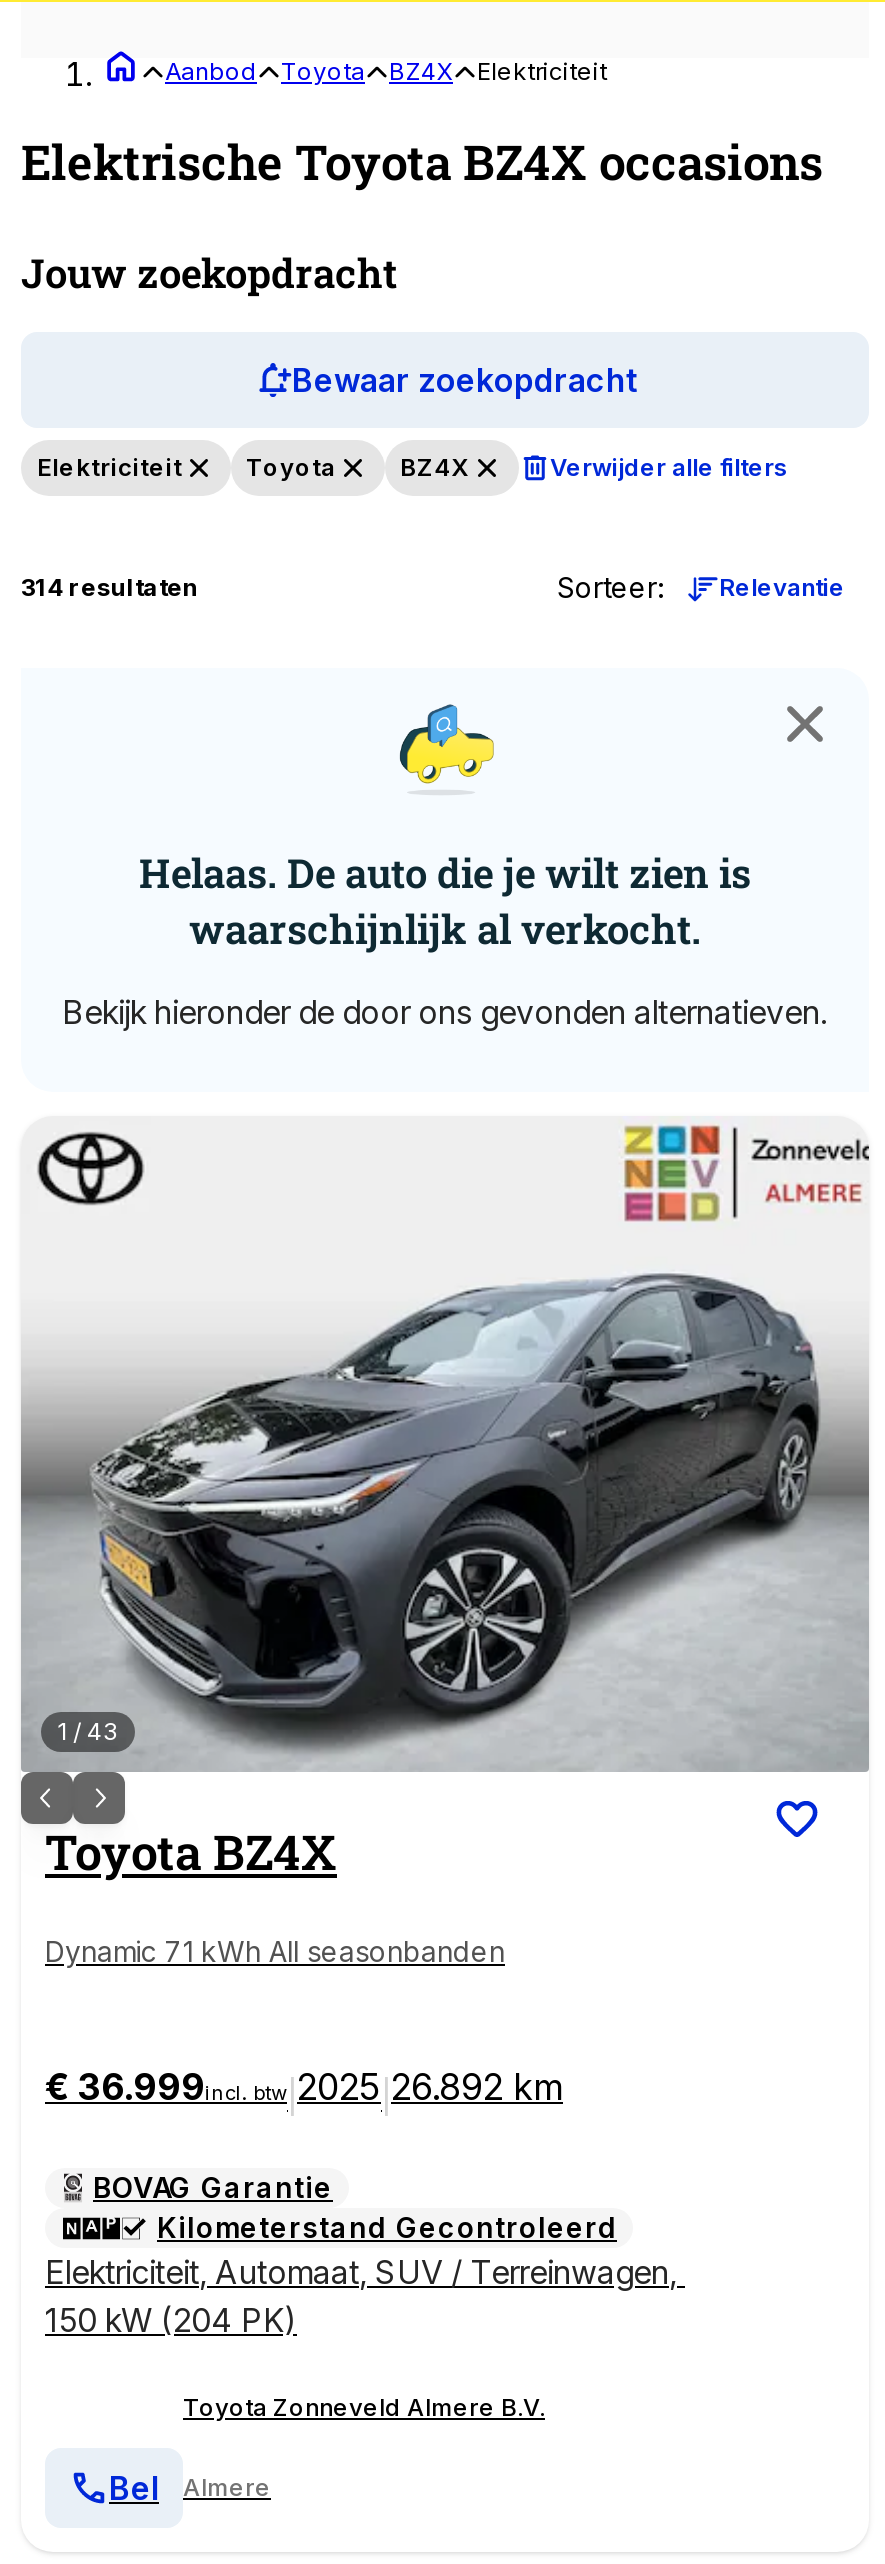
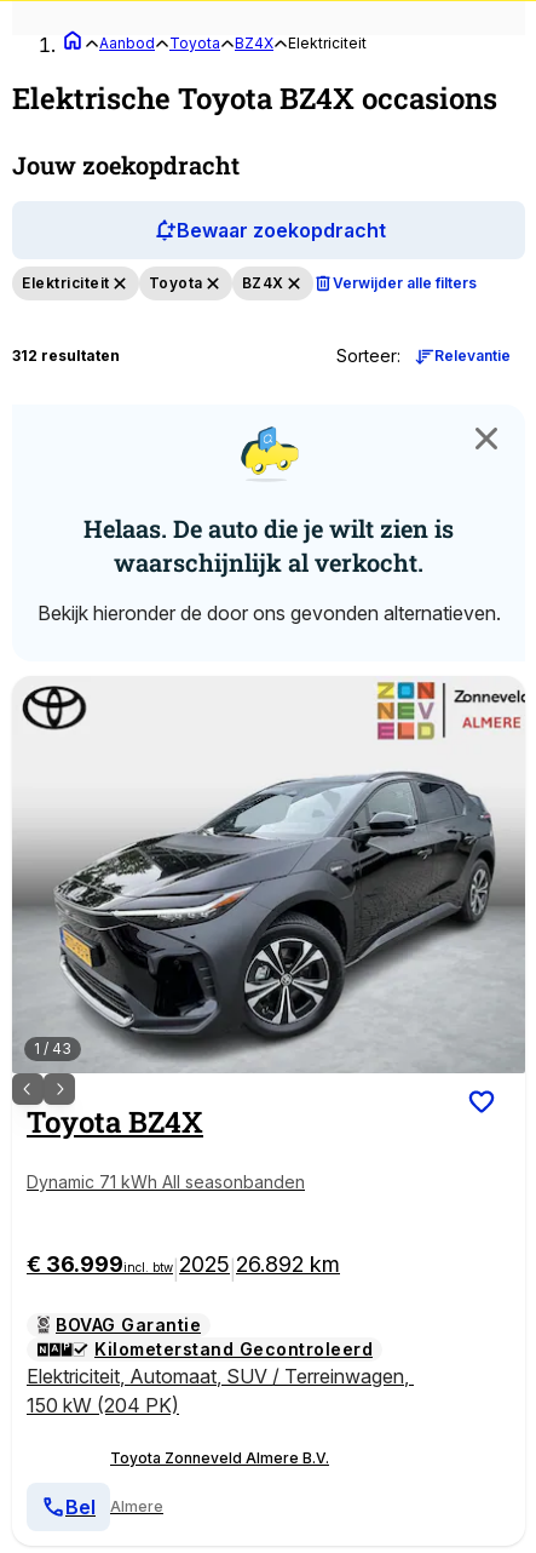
- 314 resultaten
+ 312 resultaten
